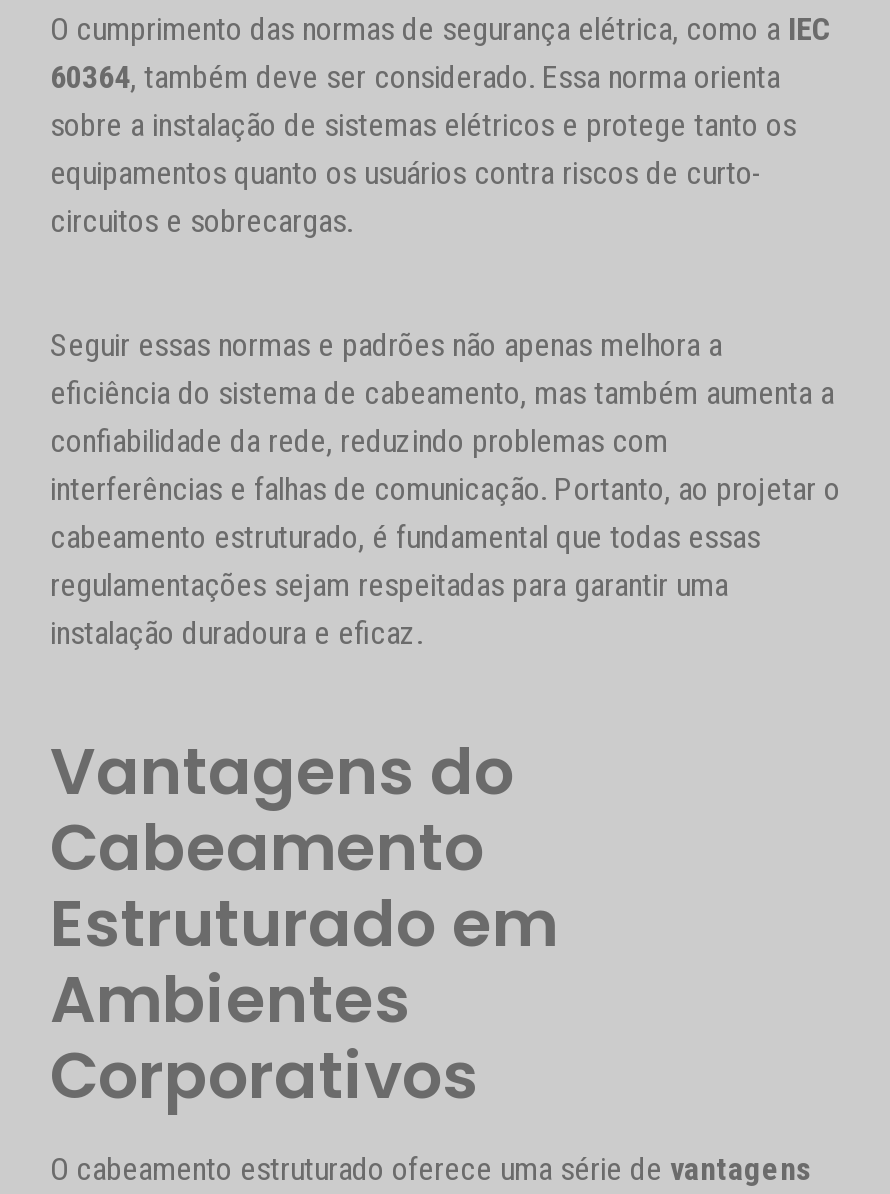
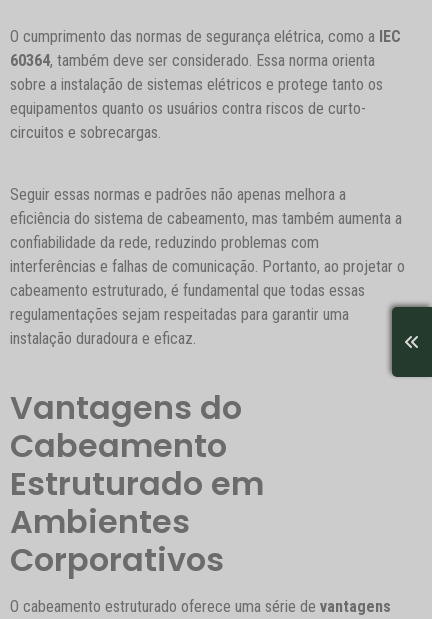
+ [image]
